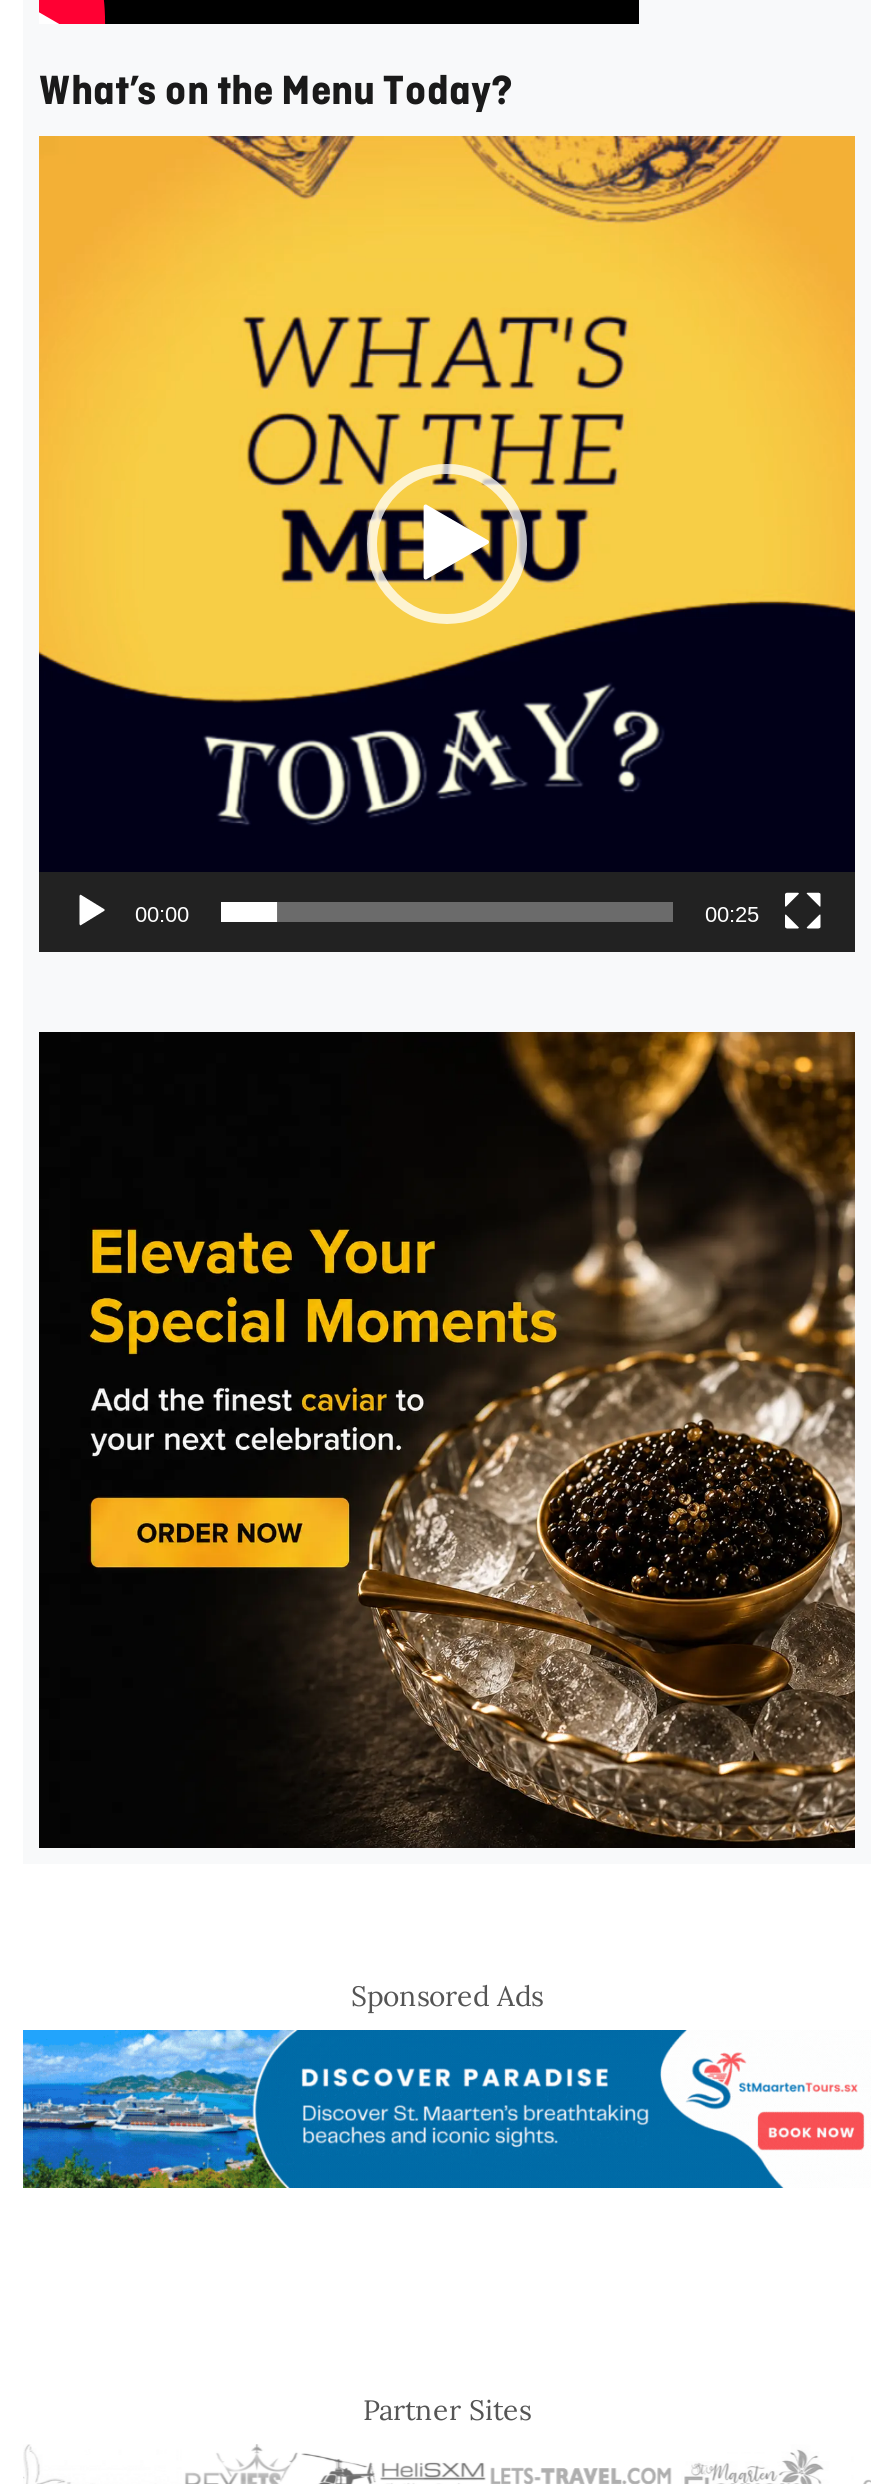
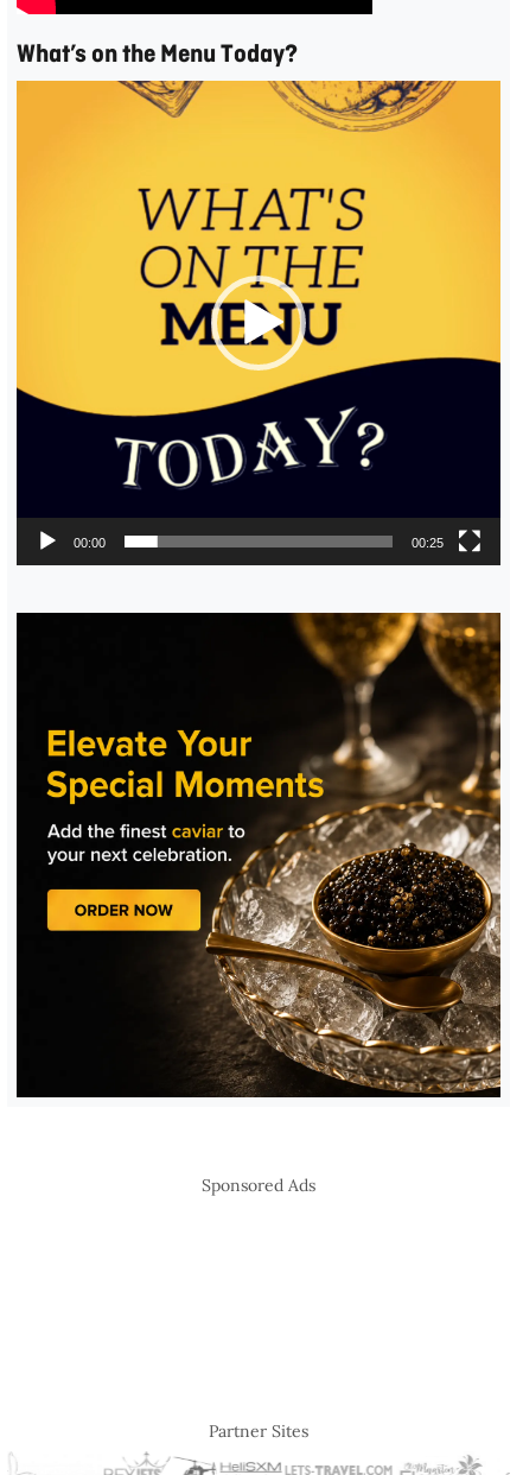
- [image]
